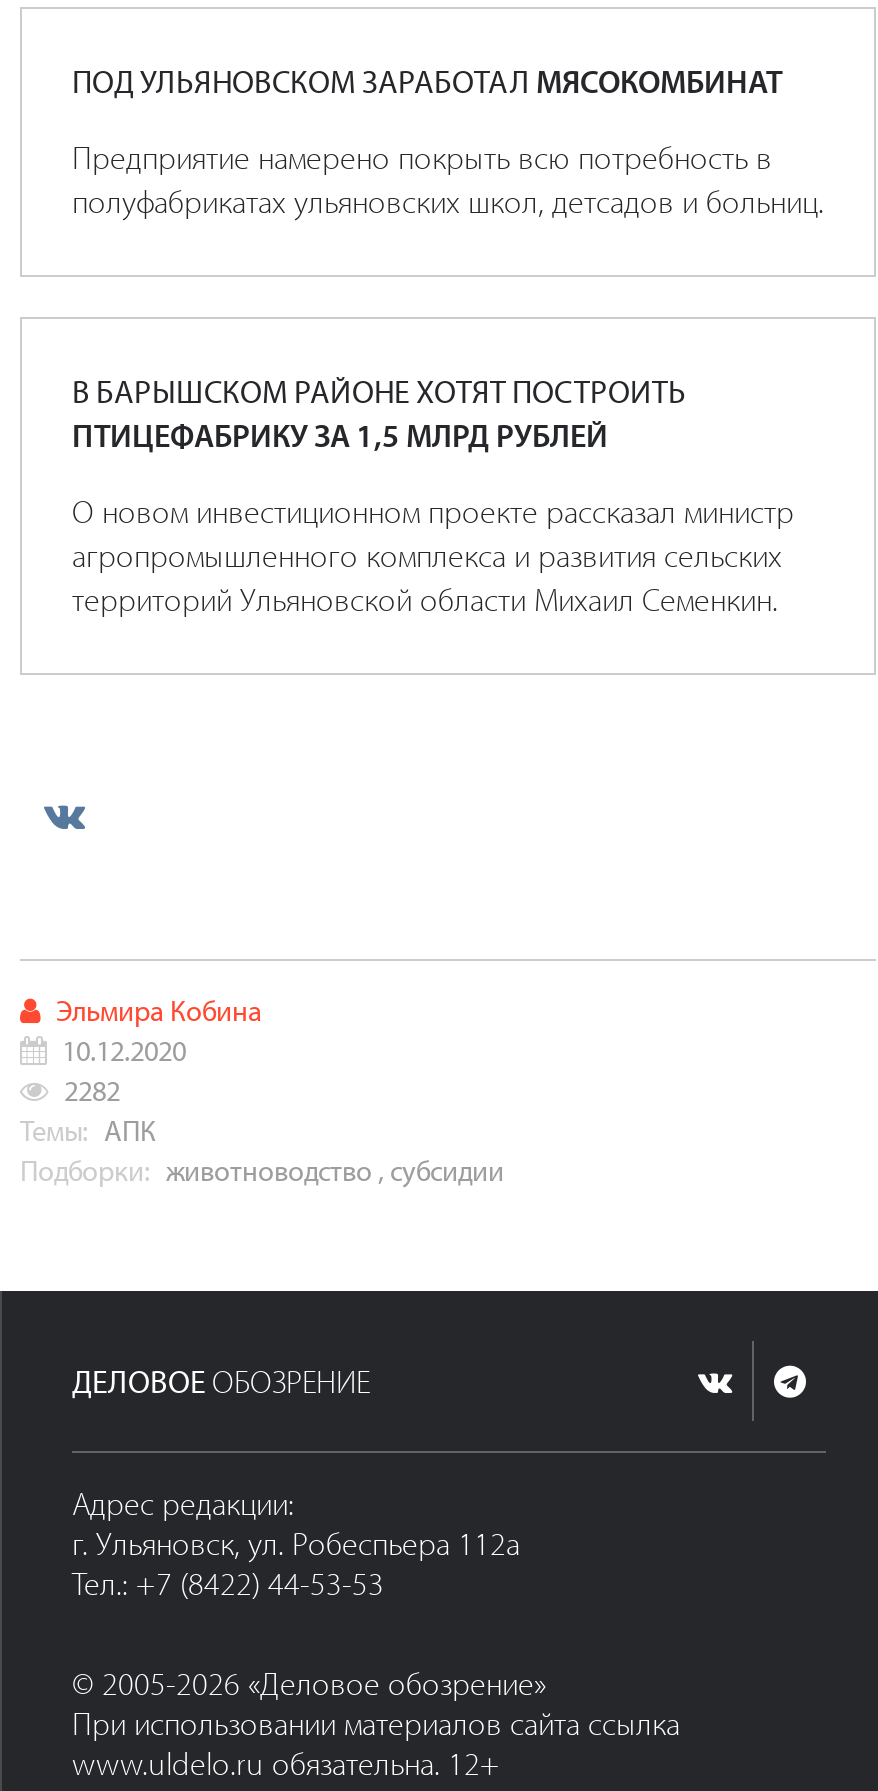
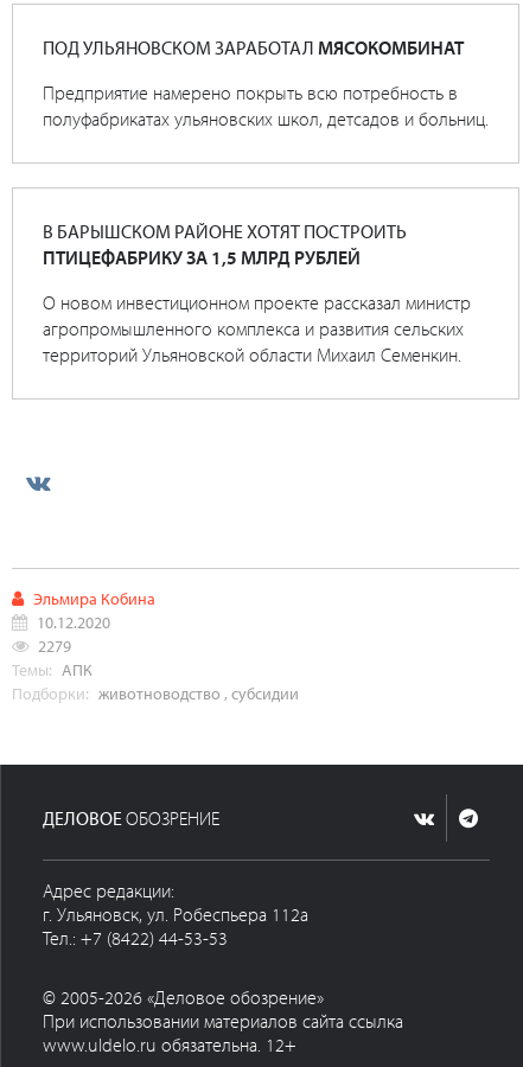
- 2282
+ 2279
